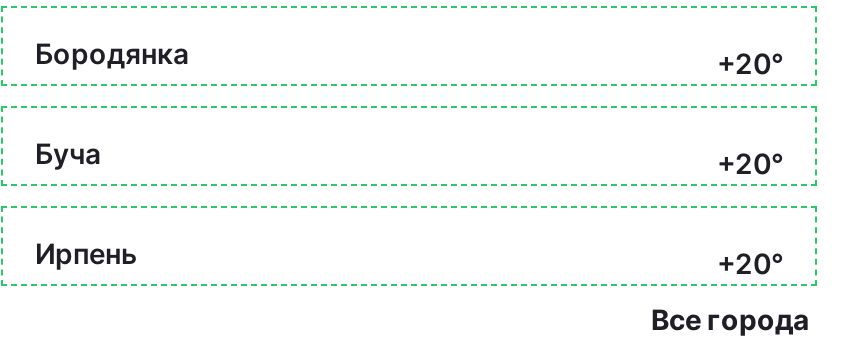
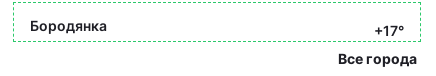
- +20°
- Буча
- +20°
- Ирпень
- +20°
+ +17°
